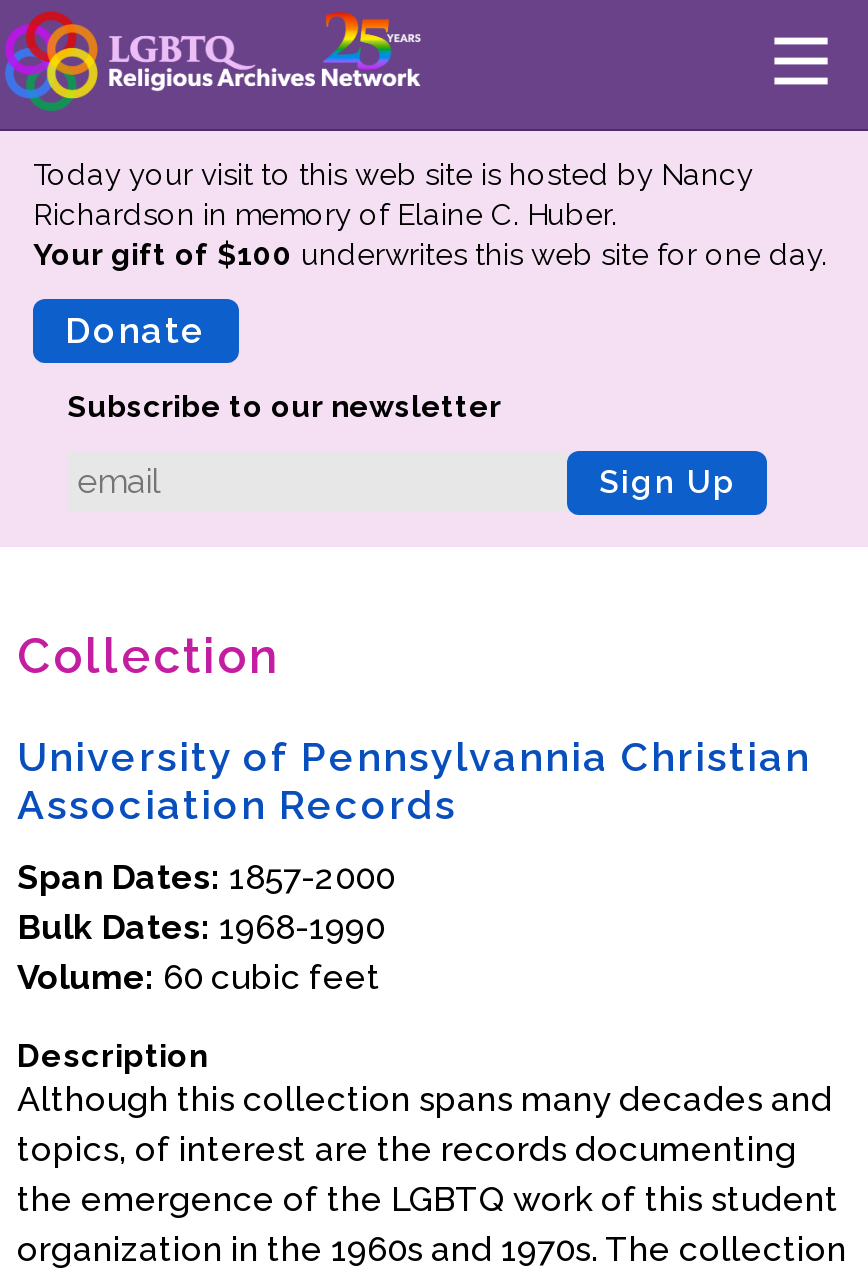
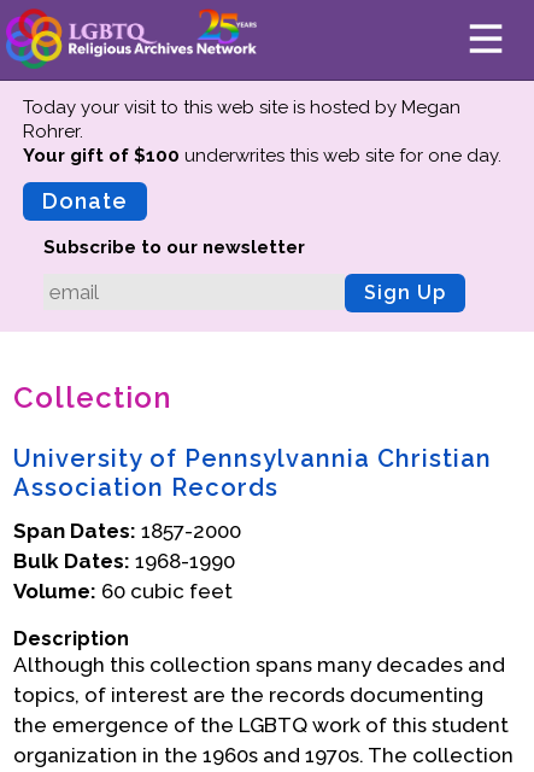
- Today your visit to this web site is hosted by Nancy
- Richardson in memory of Elaine C. Huber.
+ Today your visit to this web site is hosted by Megan
+ Rohrer.
